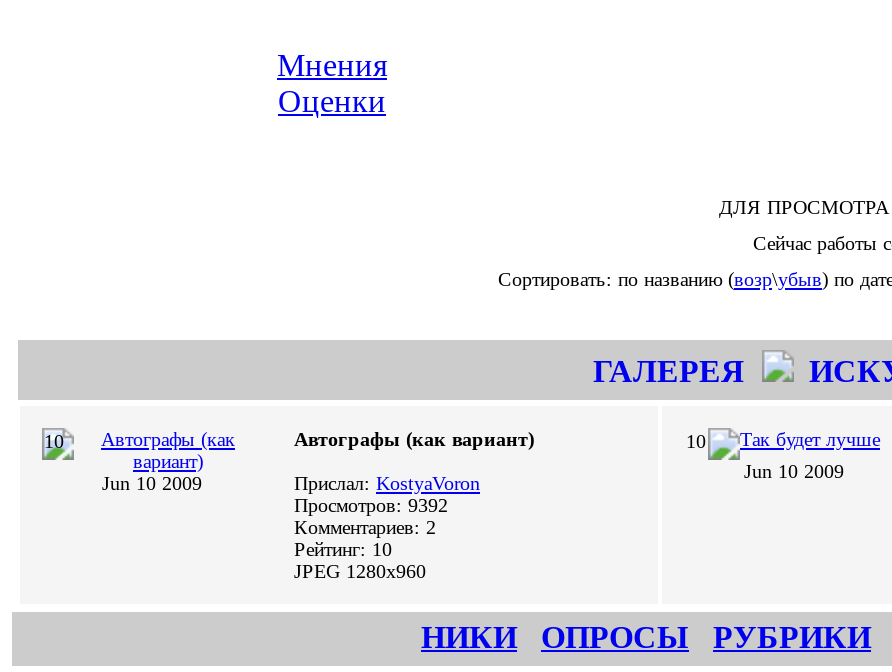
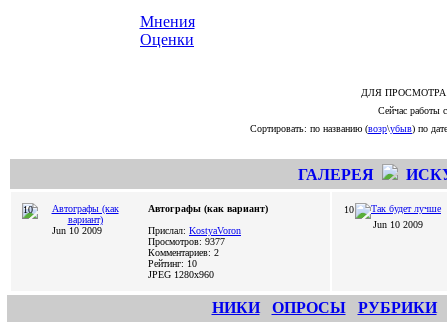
- Просмотров: 9392
+ Просмотров: 9377
